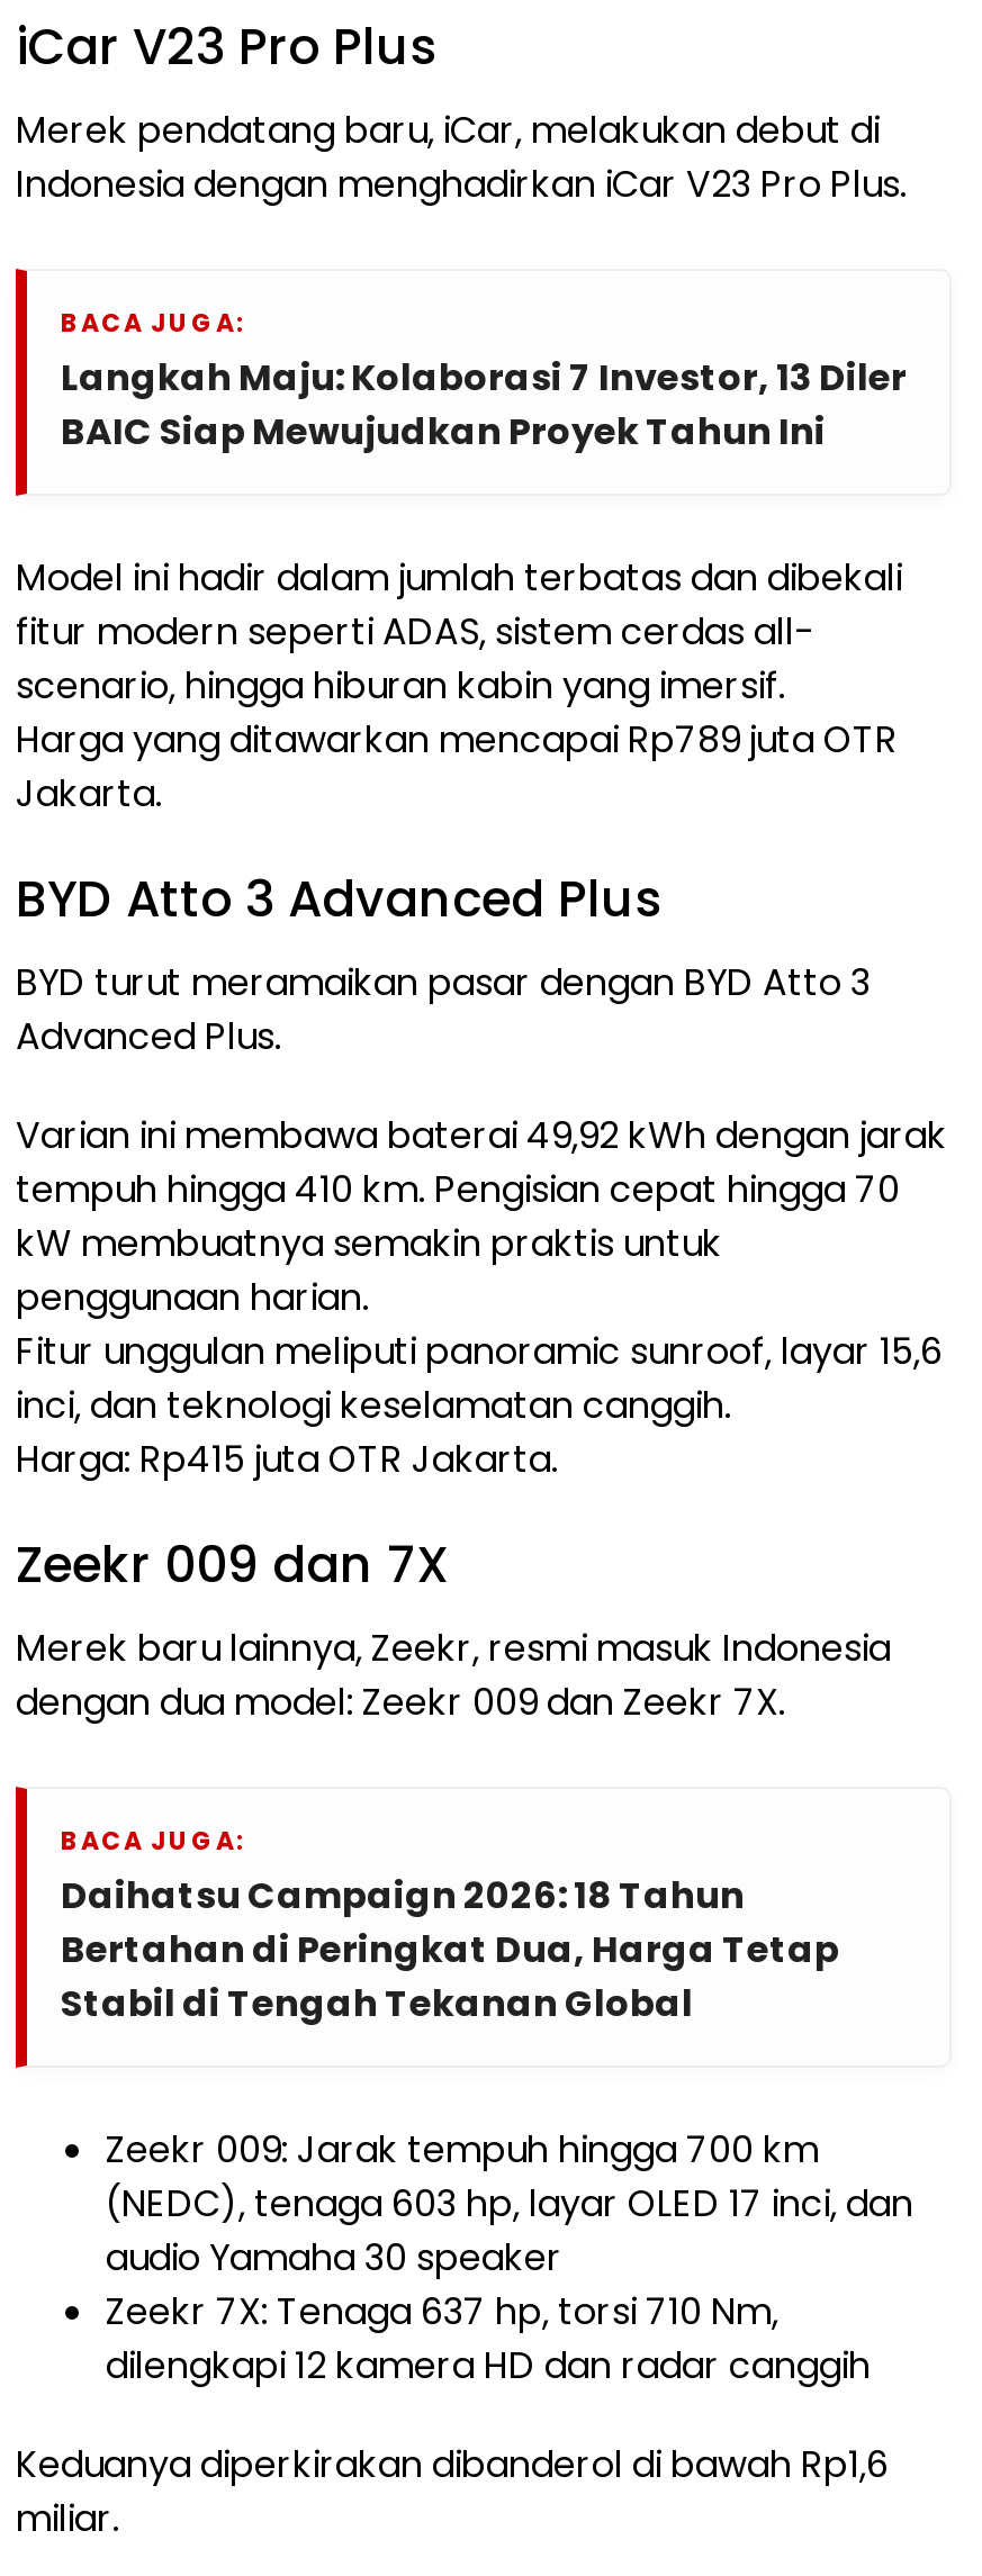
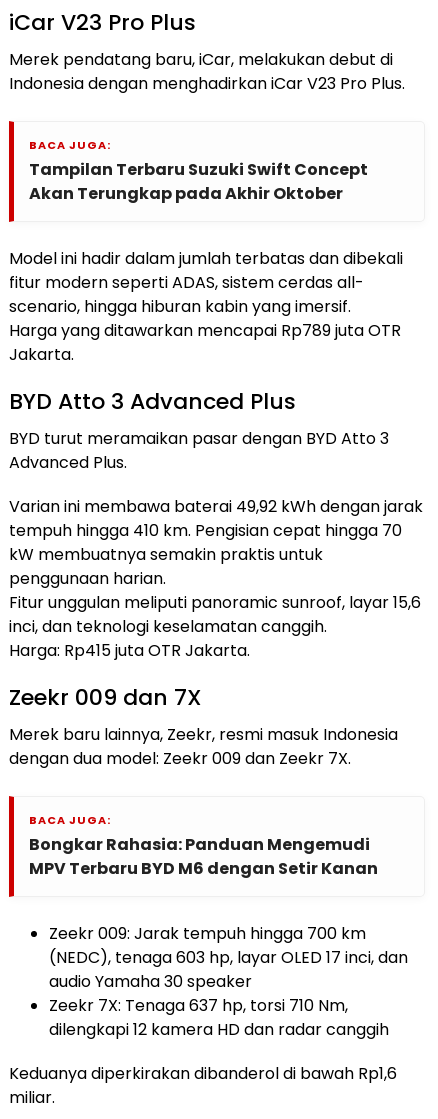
- Langkah Maju: Kolaborasi 7 Investor, 13 Diler
- BAIC Siap Mewujudkan Proyek Tahun Ini
+ Tampilan Terbaru Suzuki Swift Concept
+ Akan Terungkap pada Akhir Oktober

- Daihatsu Campaign 2026: 18 Tahun
- Bertahan di Peringkat Dua, Harga Tetap
- Stabil di Tengah Tekanan Global
+ Bongkar Rahasia: Panduan Mengemudi
+ MPV Terbaru BYD M6 dengan Setir Kanan
